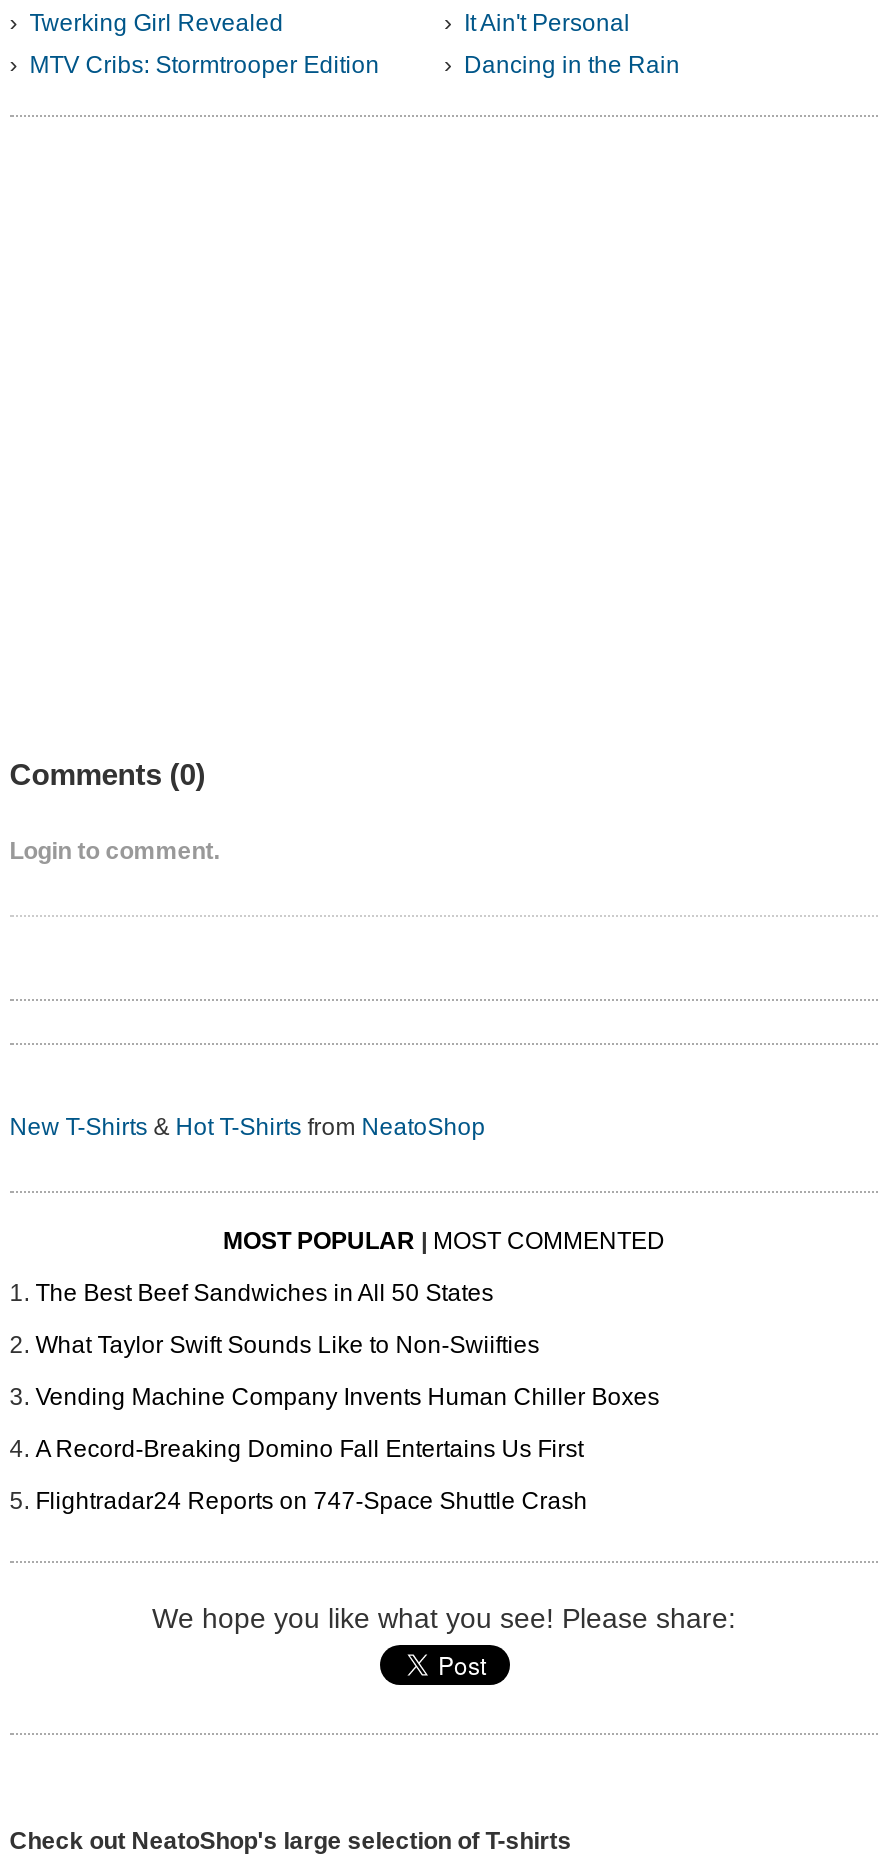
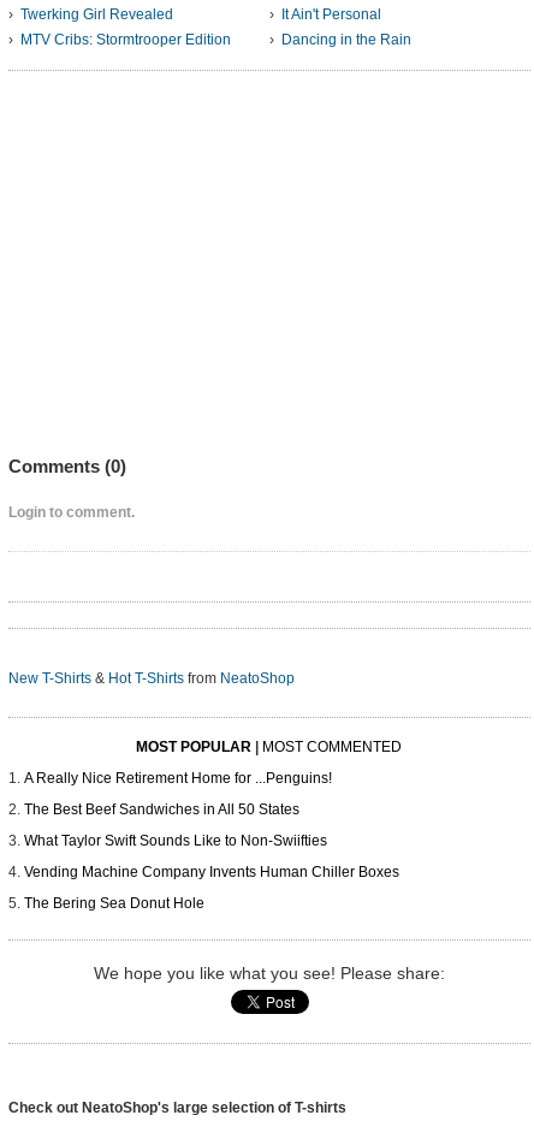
+ A Really Nice Retirement Home for ...Penguins!

moved down: The Best Beef Sandwiches in All 50 States | What Taylor Swift Sounds Like to Non-Swiifties | Vending Machine Company Invents Human Chiller Boxes

- A Record-Breaking Domino Fall Entertains Us First
- Flightradar24 Reports on 747-Space Shuttle Crash
+ The Bering Sea Donut Hole
